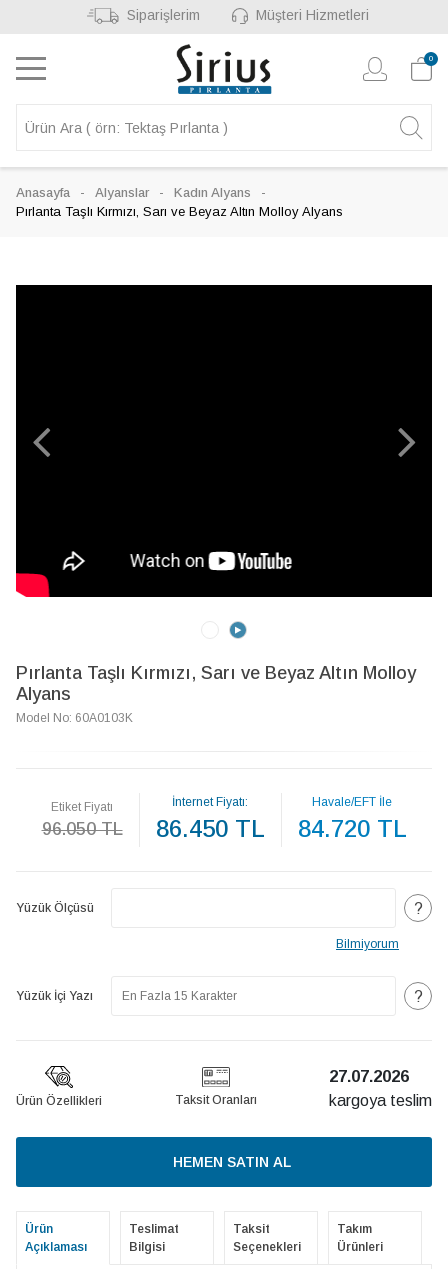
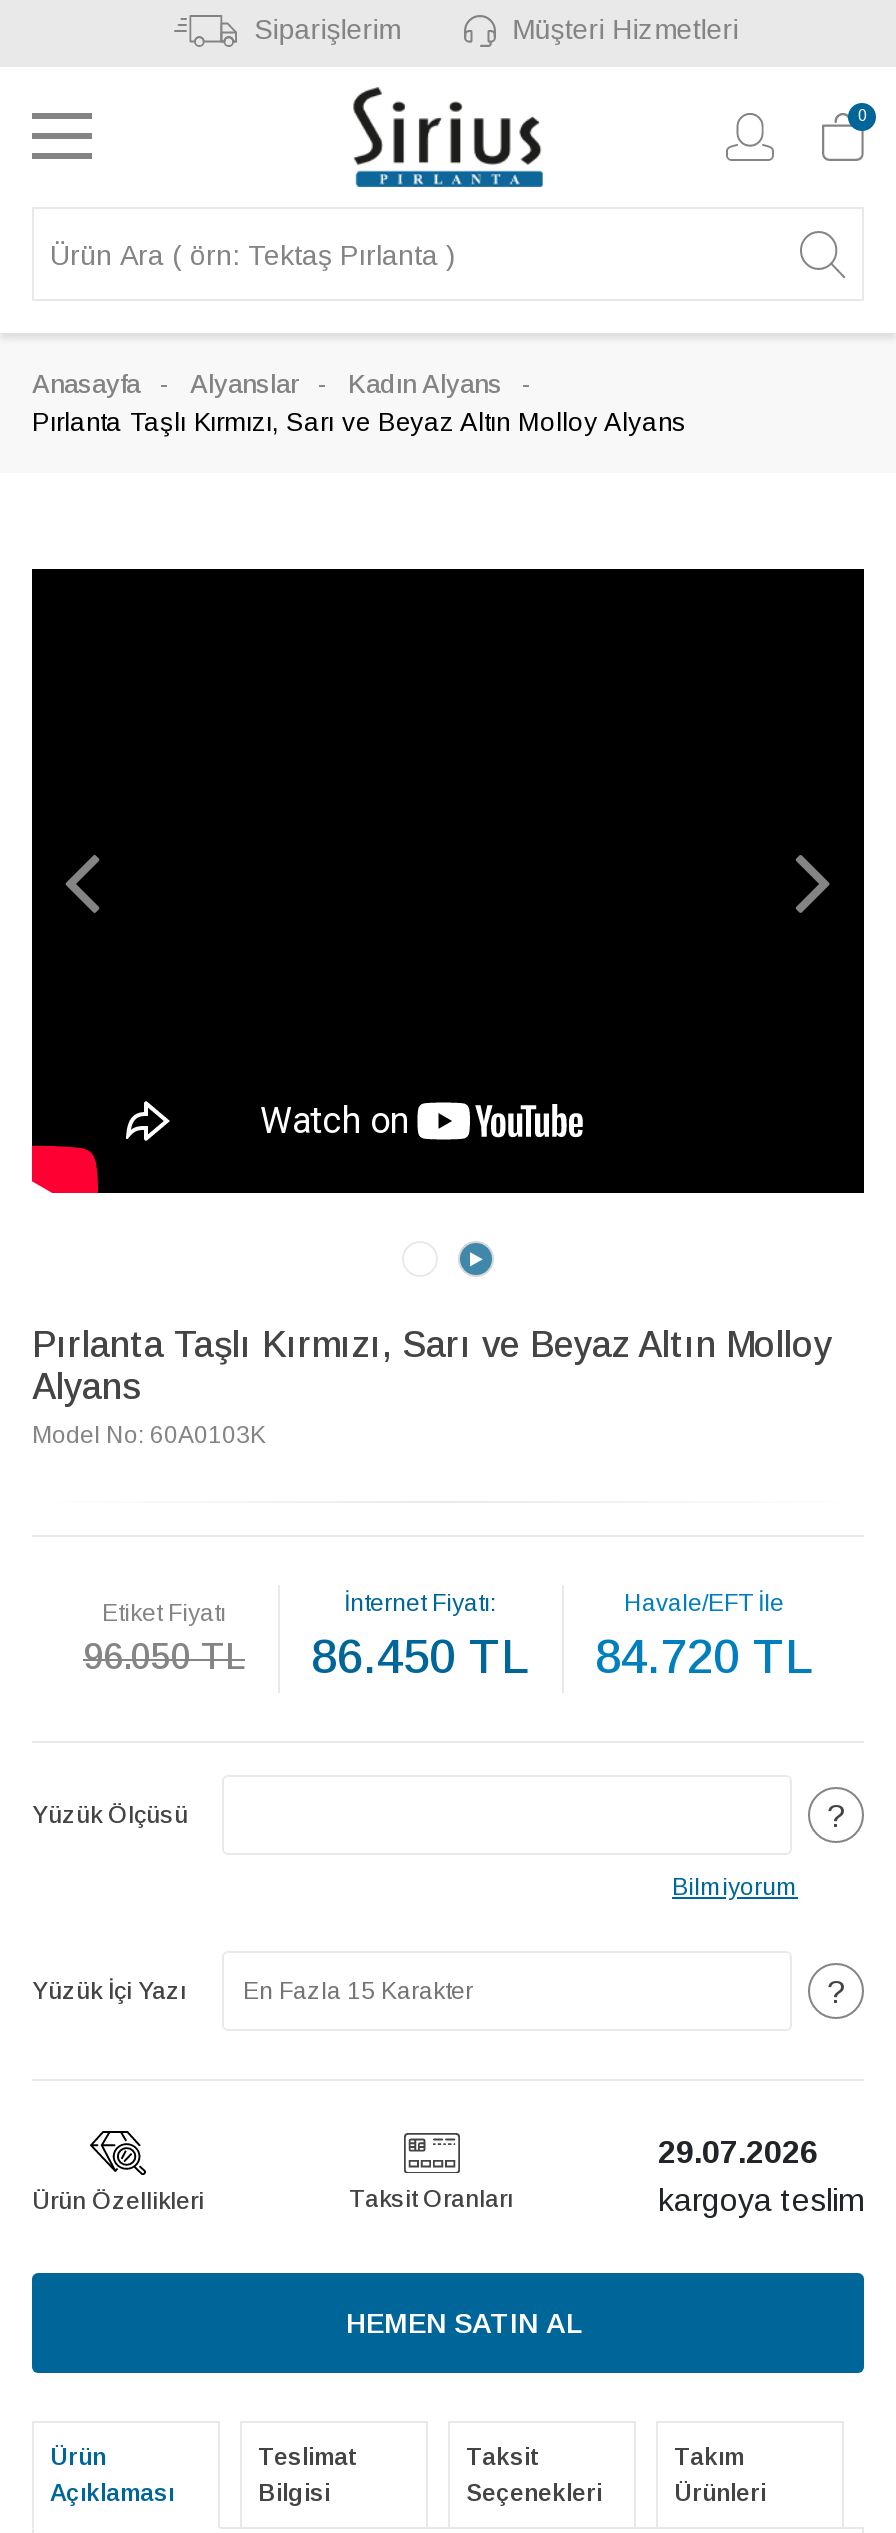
- 27.07.2026
+ 29.07.2026
